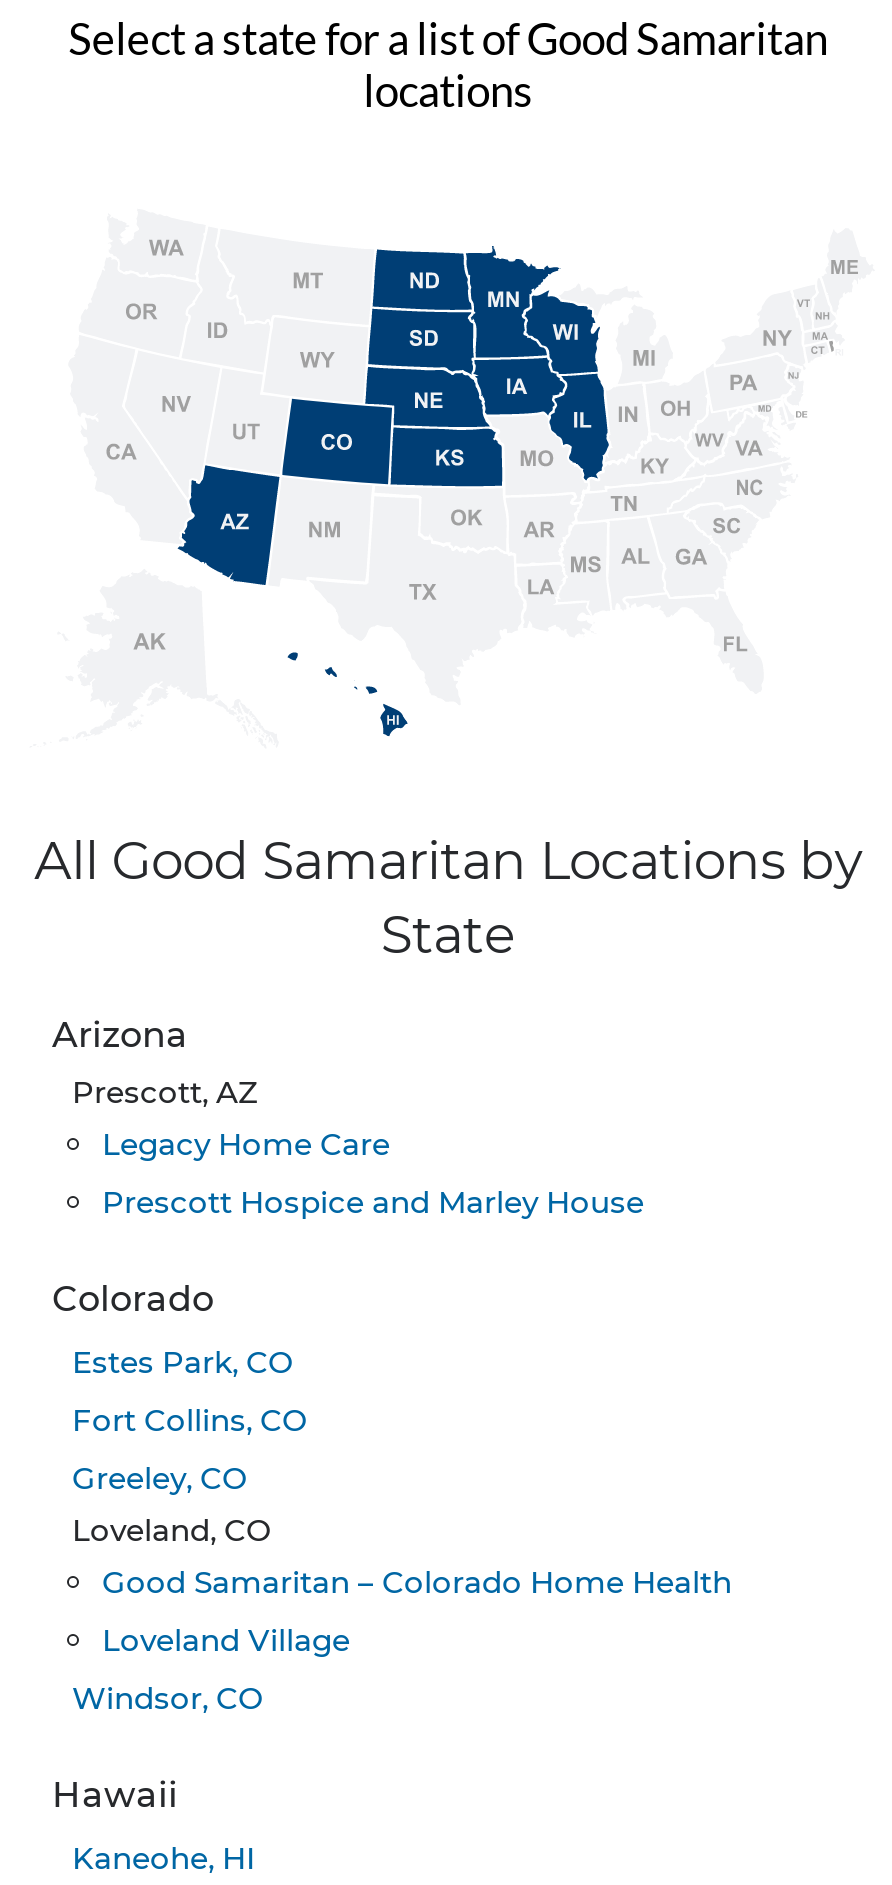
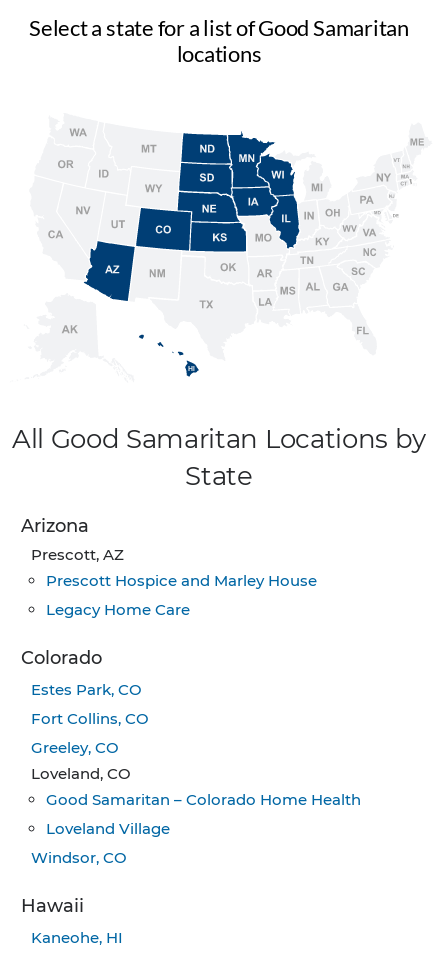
moved down: Legacy Home Care

moved up: Prescott Hospice and Marley House
